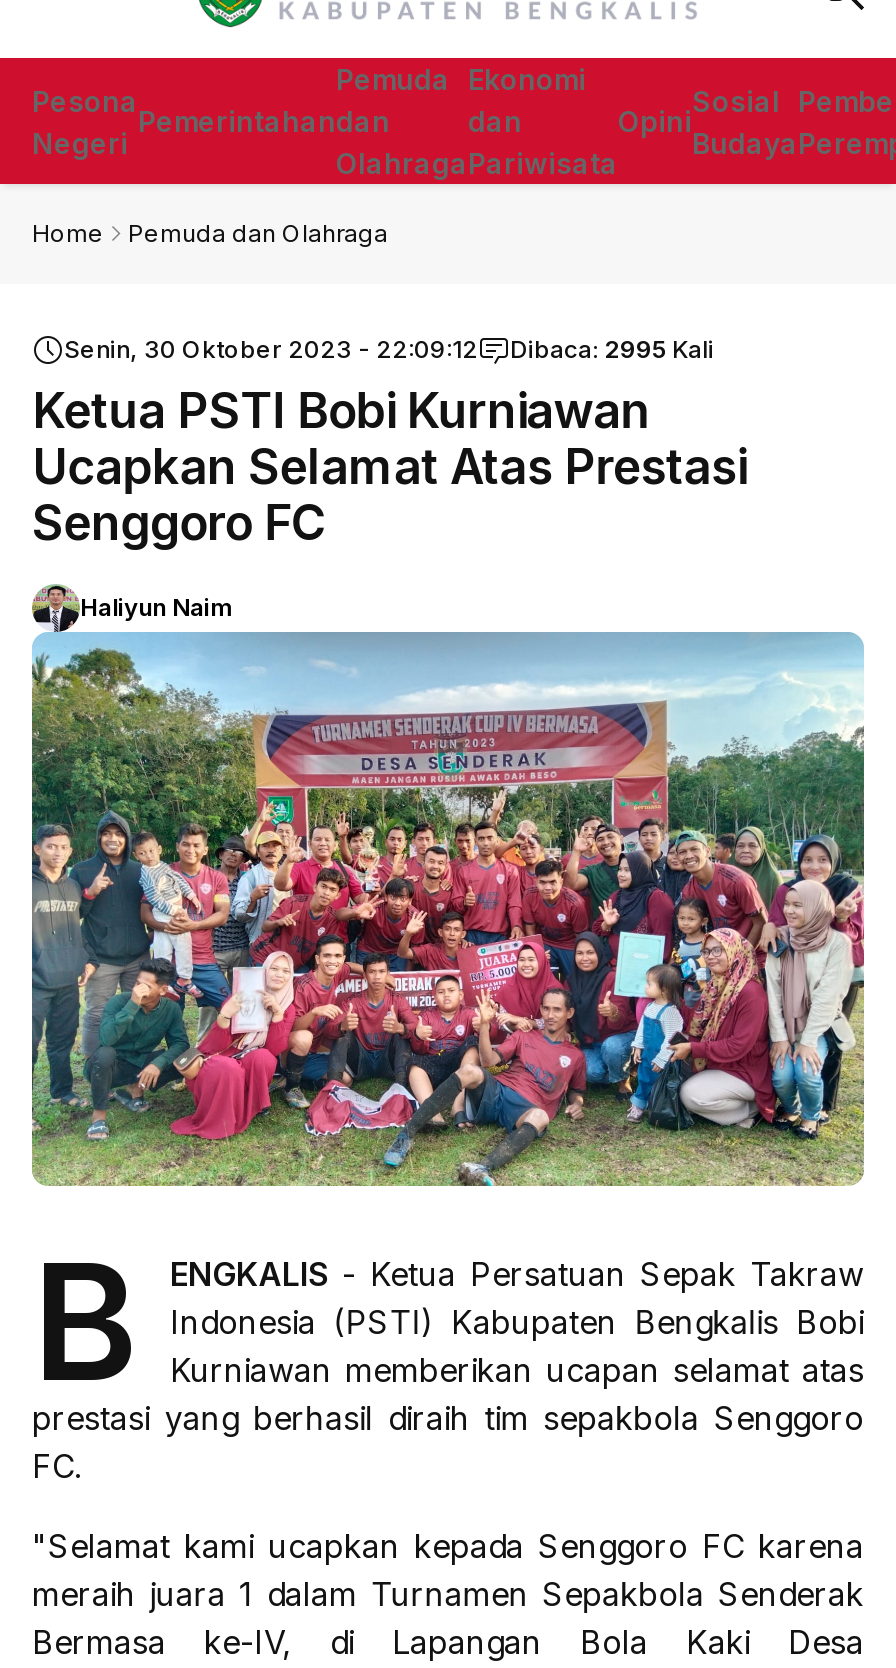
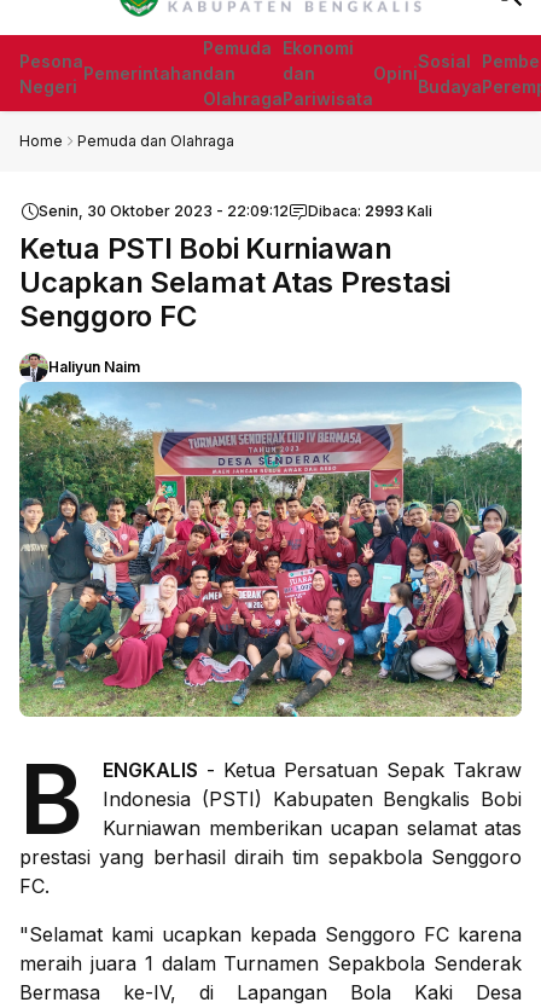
- Senin, 30 Oktober 2023 - 22:09:12 Dibaca: 2995 Kali
+ Senin, 30 Oktober 2023 - 22:09:12 Dibaca: 2993 Kali
